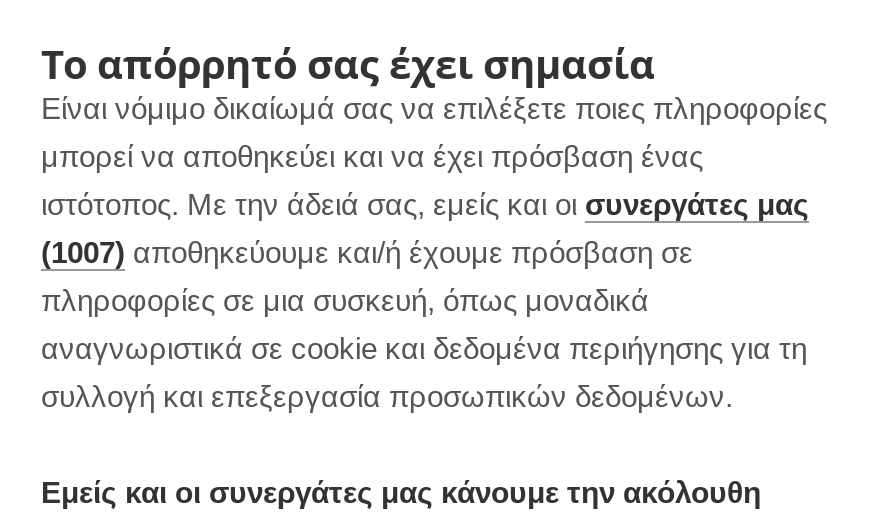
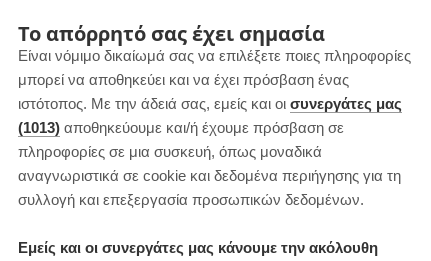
- (1007) αποθηκεύουμε και/ή έχουμε πρόσβαση σε
+ (1013) αποθηκεύουμε και/ή έχουμε πρόσβαση σε
